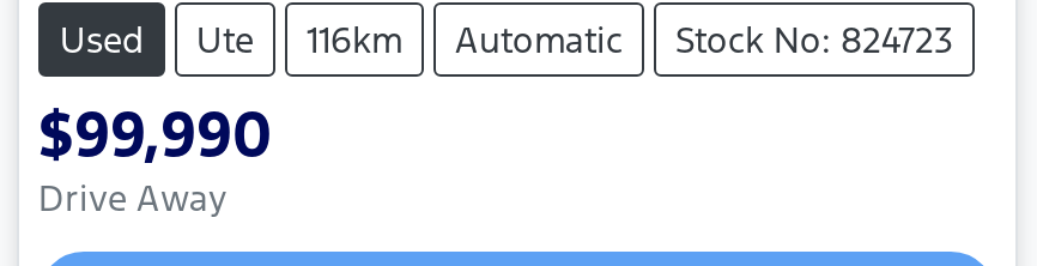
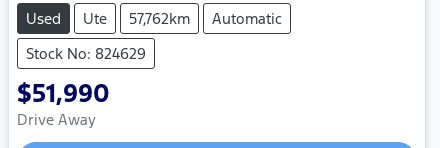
- 116km
+ 57,762km

- Stock No: 824723
+ Stock No: 824629

- $99,990
+ $51,990
